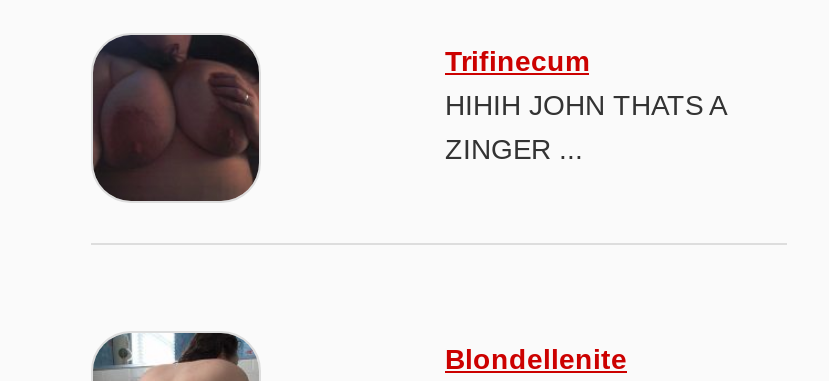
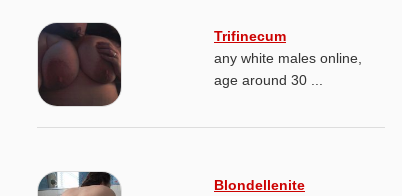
- HIHIH JOHN THATS A
- ZINGER ...
+ any white males online,
+ age around 30 ...
